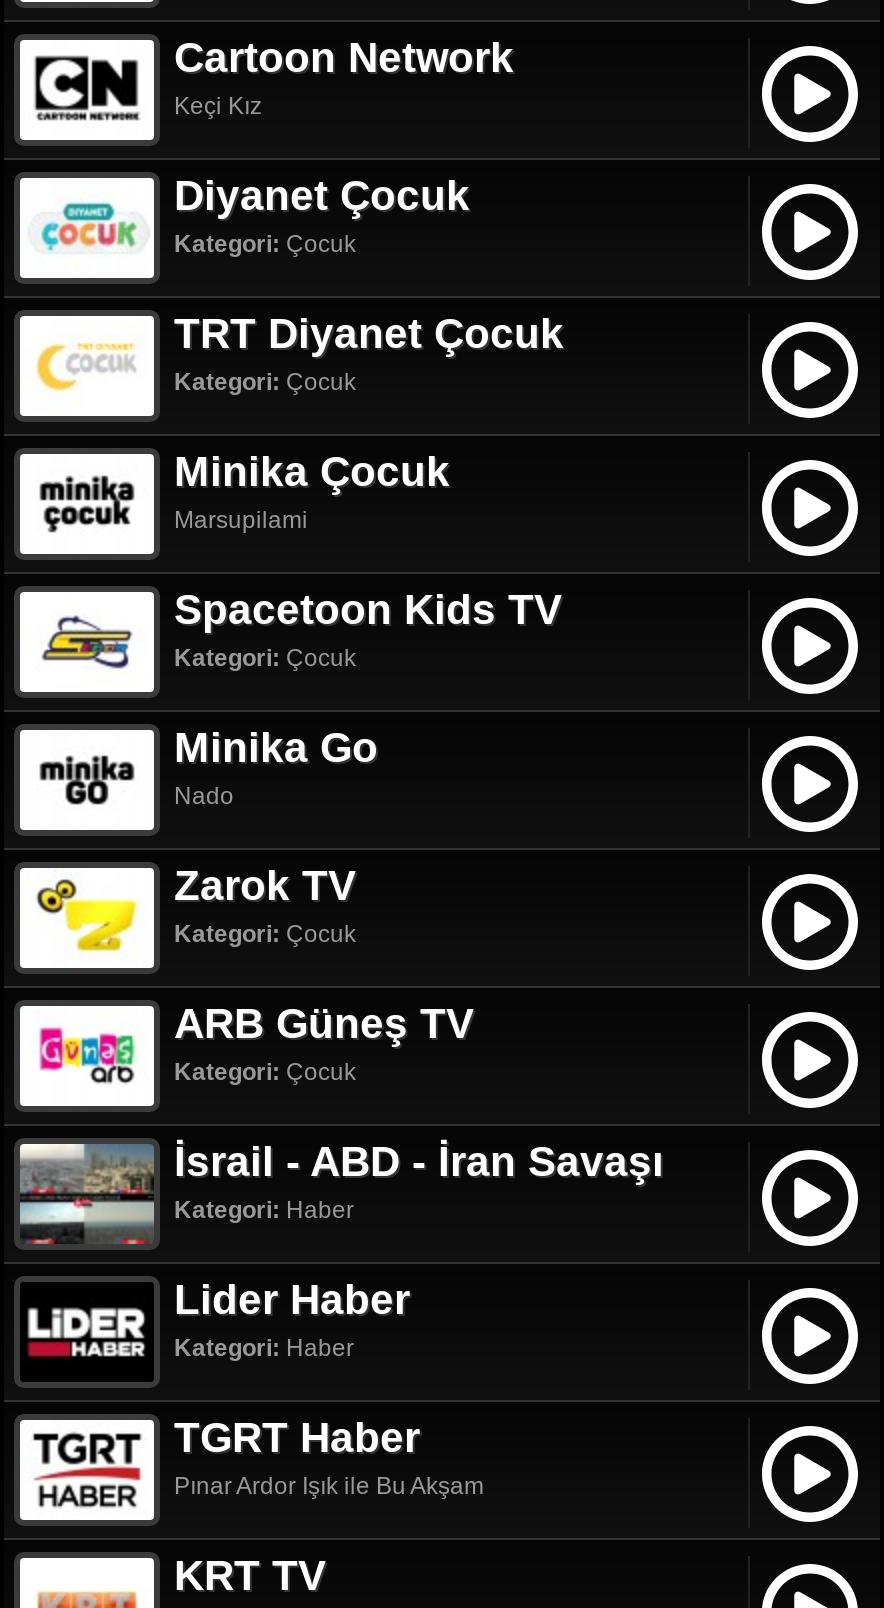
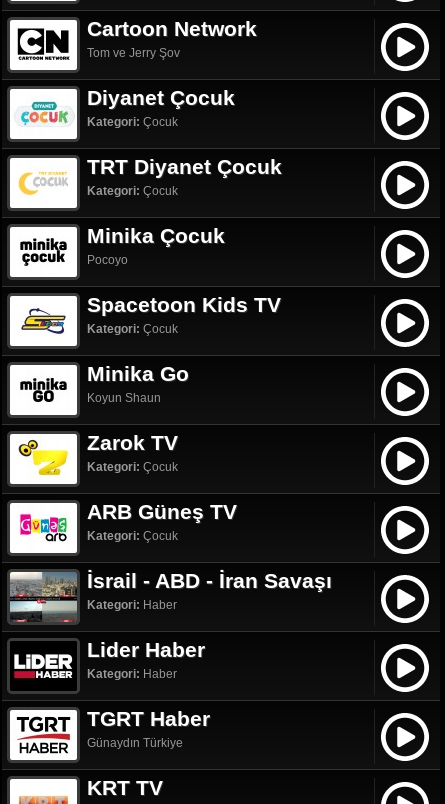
- Keçi Kız
+ Tom ve Jerry Şov

- Marsupilami
+ Pocoyo

- Nado
+ Koyun Shaun

- Pınar Ardor Işık ile Bu Akşam
+ Günaydın Türkiye
